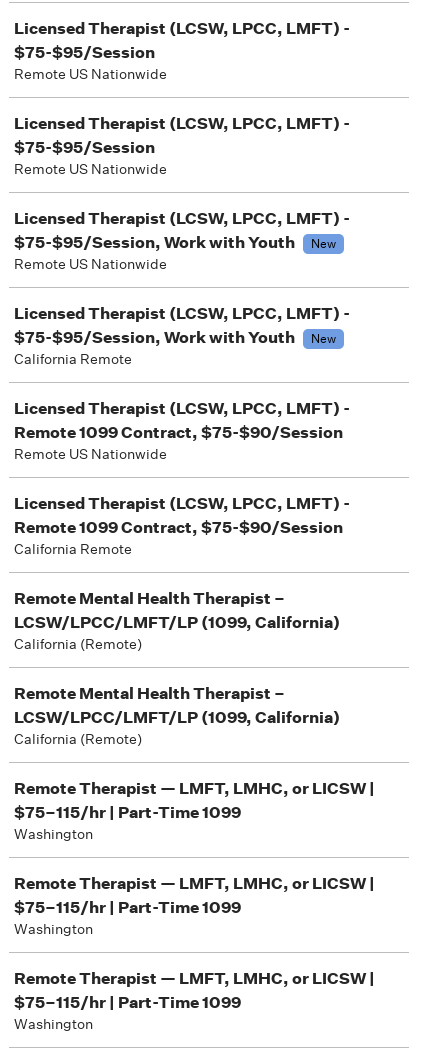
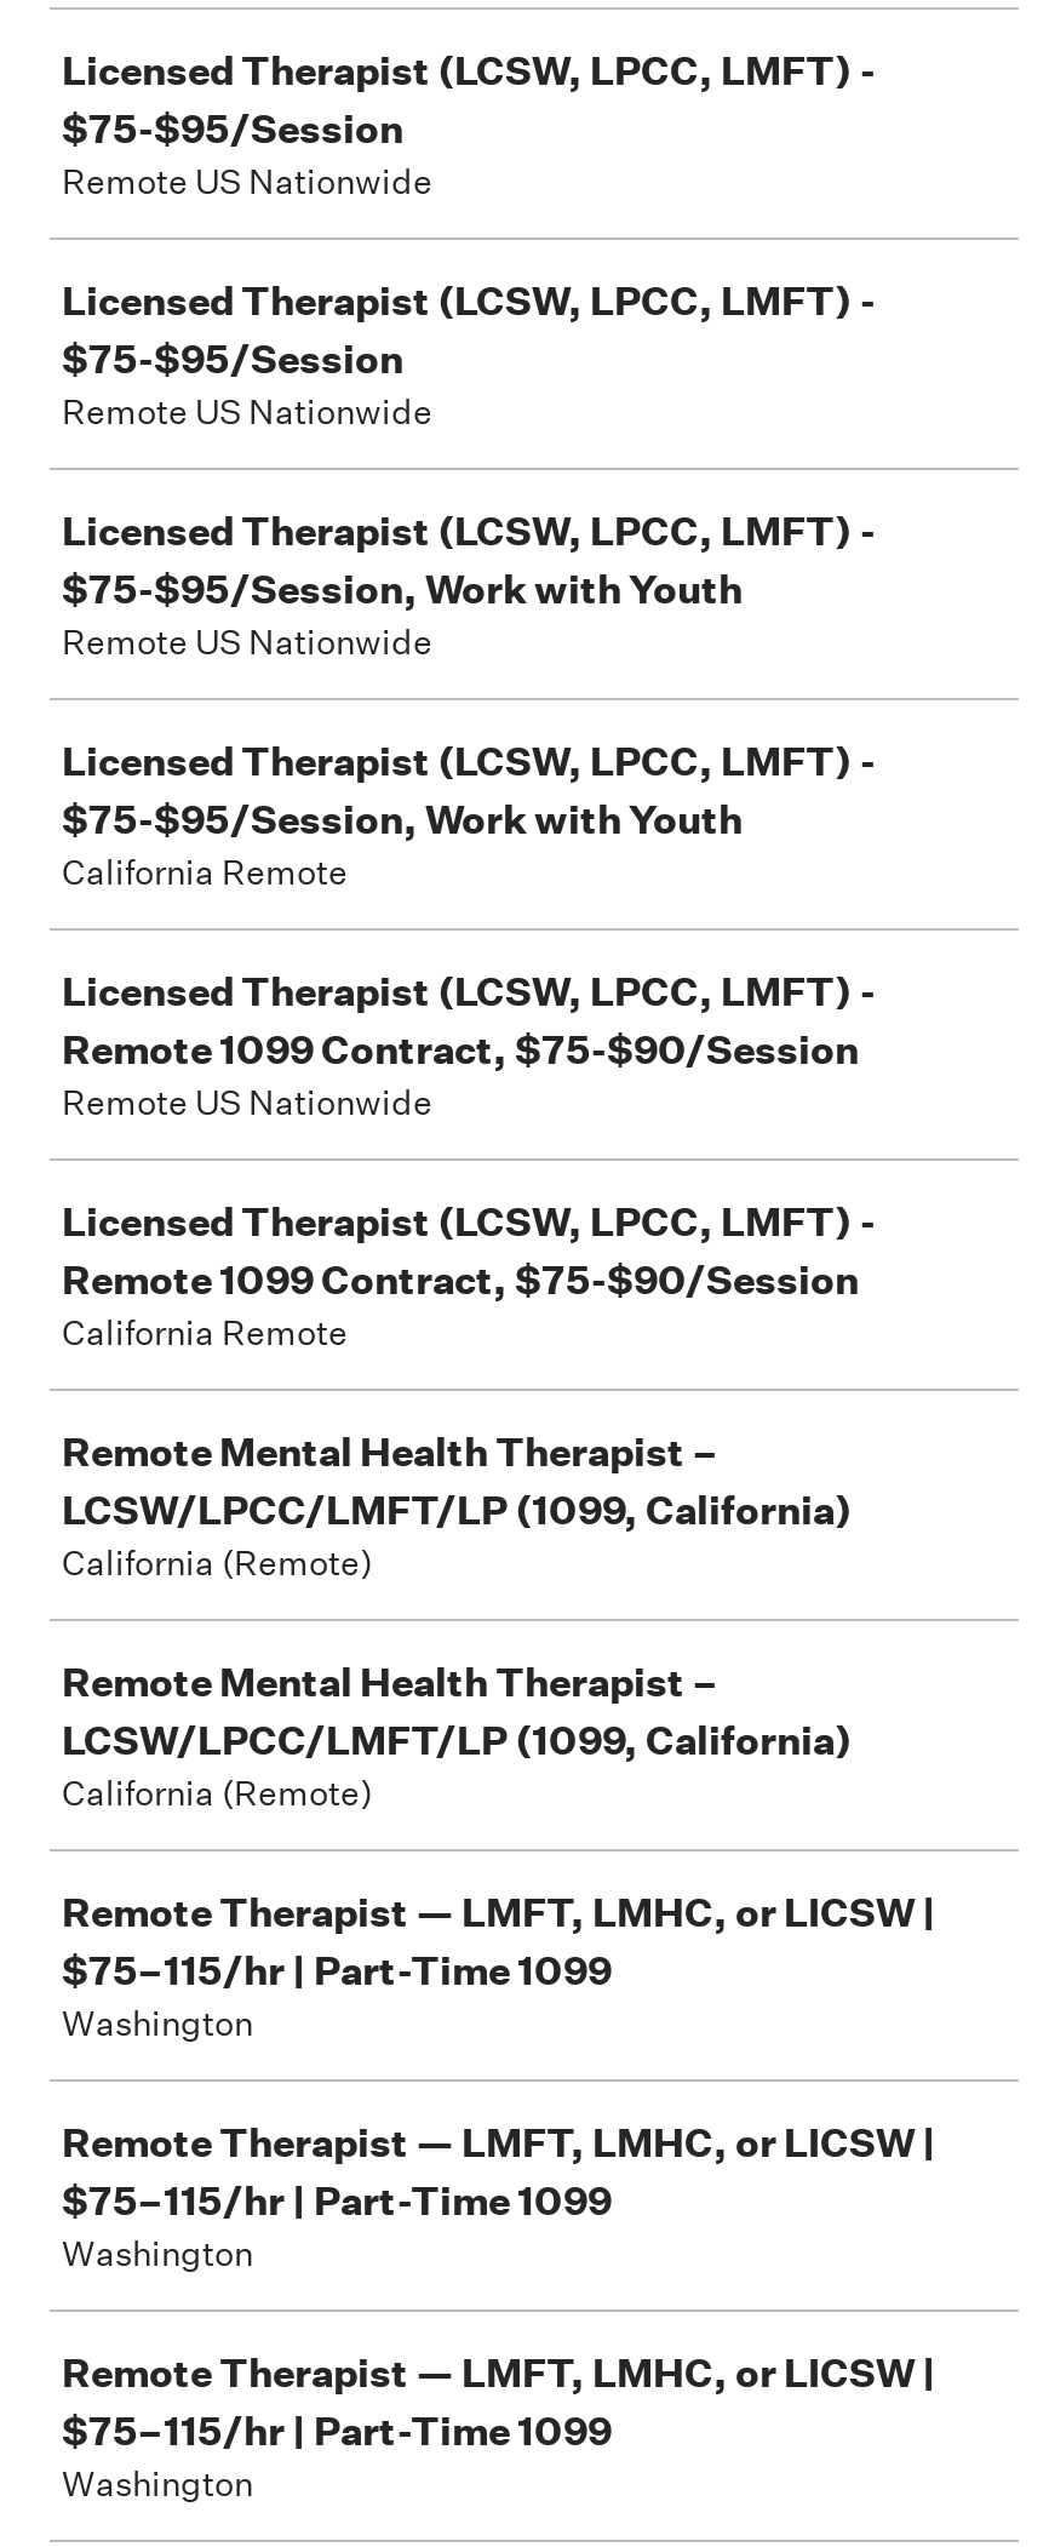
- New

- New
